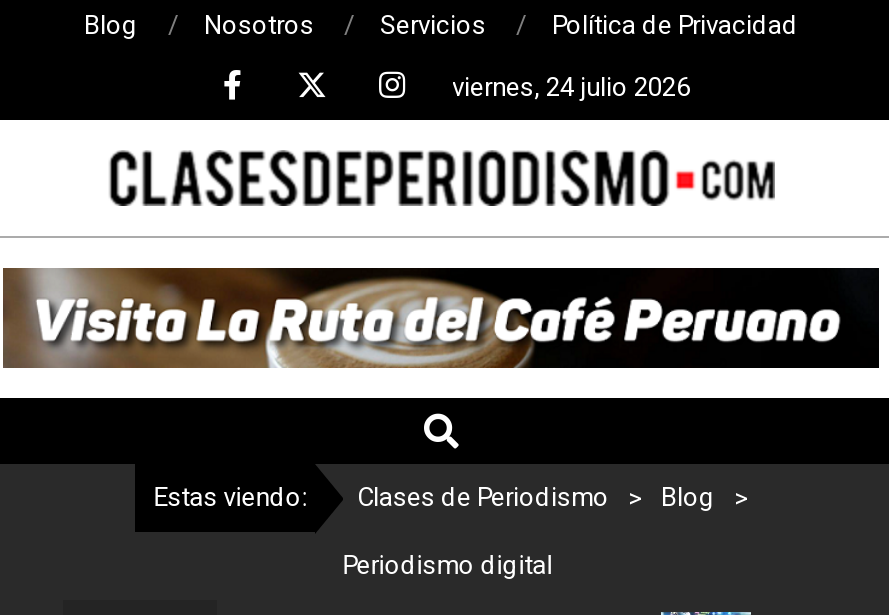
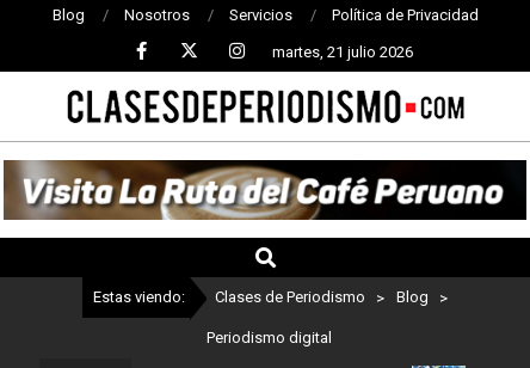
- viernes, 24 julio 2026
+ martes, 21 julio 2026
